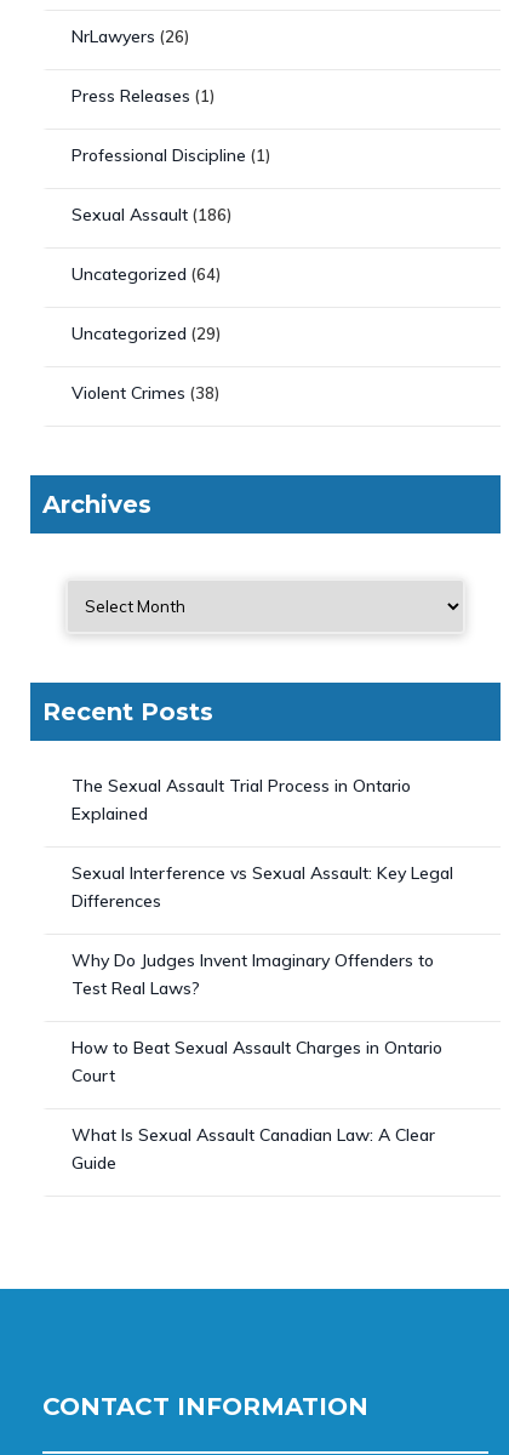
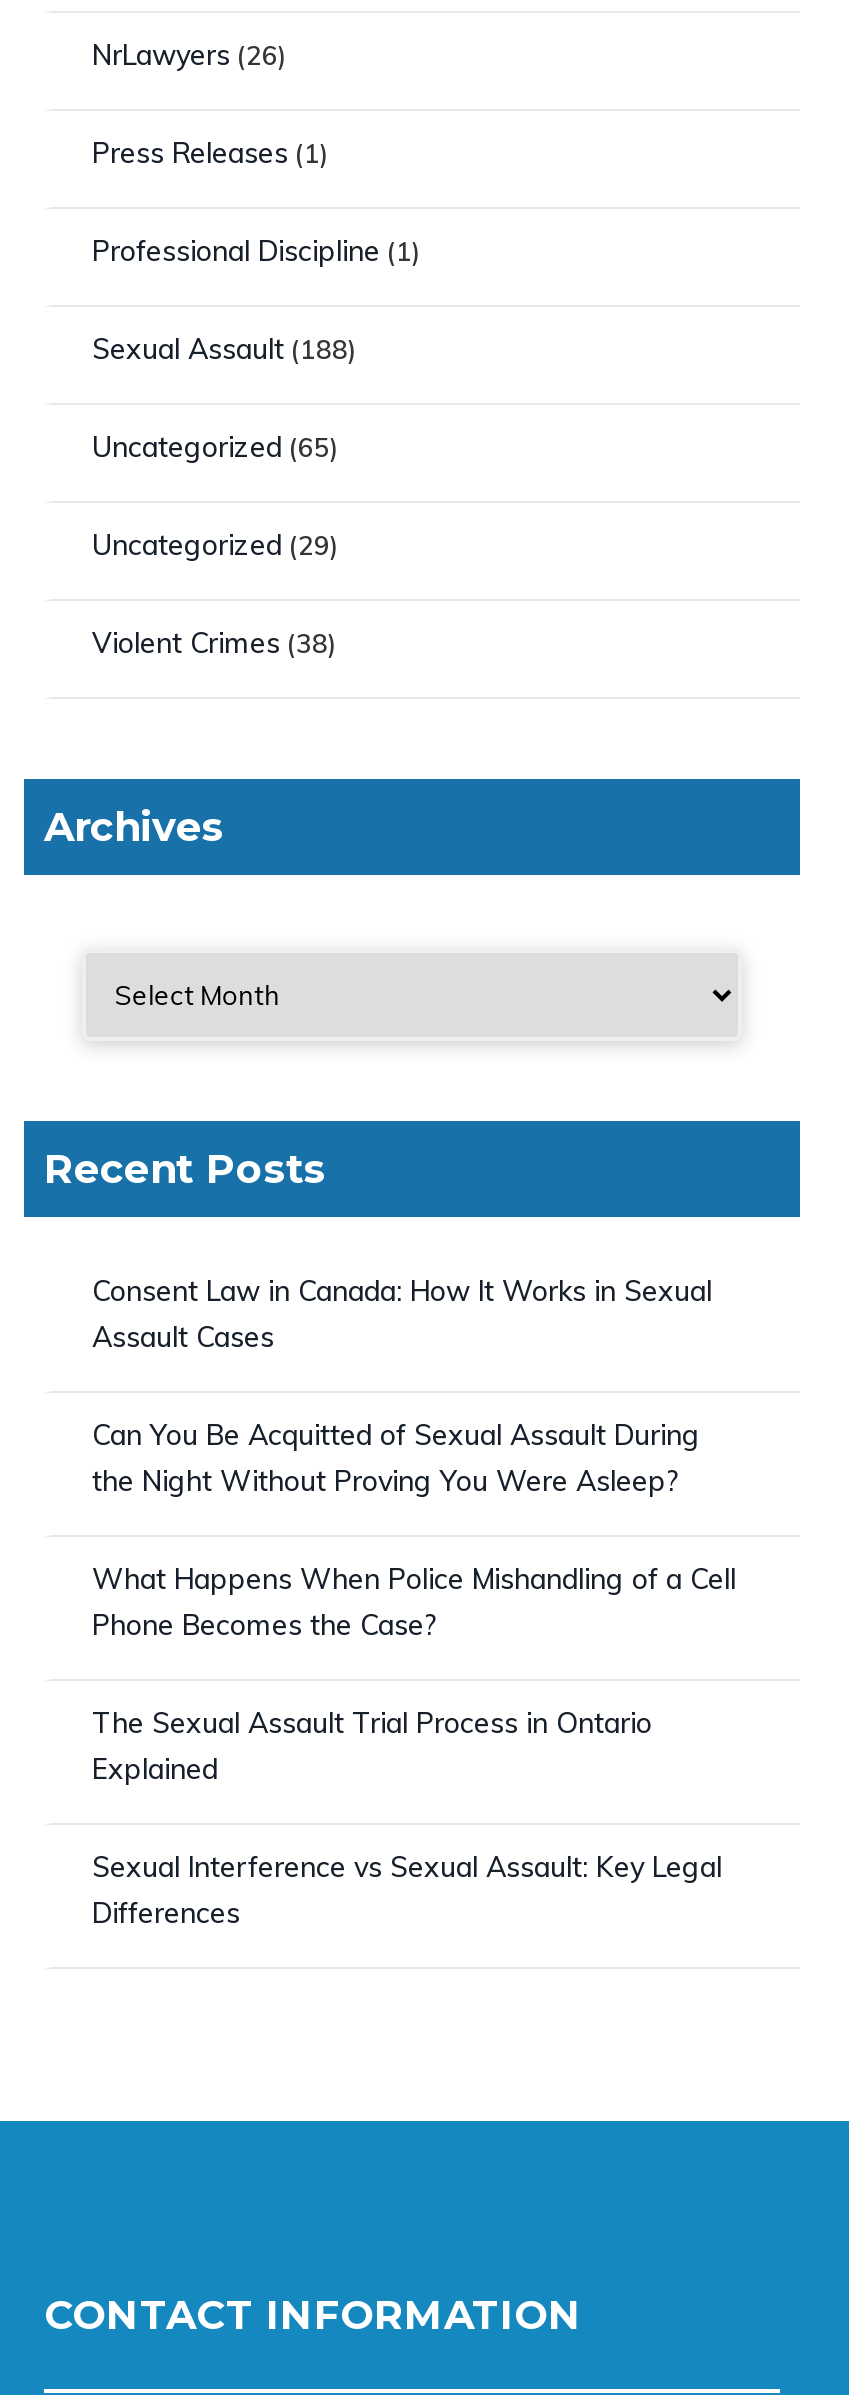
- Sexual Assault (186)
+ Sexual Assault (188)

- Uncategorized (64)
+ Uncategorized (65)

+ Consent Law in Canada: How It Works in Sexual
+ Assault Cases
+ Can You Be Acquitted of Sexual Assault During
+ the Night Without Proving You Were Asleep?
+ What Happens When Police Mishandling of a Cell
+ Phone Becomes the Case?

moved down: The Sexual Assault Trial Process in Ontario | Explained | Sexual Interference vs Sexual Assault: Key Legal | Differences

- Why Do Judges Invent Imaginary Offenders to
- Test Real Laws?
- How to Beat Sexual Assault Charges in Ontario
- Court
- What Is Sexual Assault Canadian Law: A Clear
- Guide
